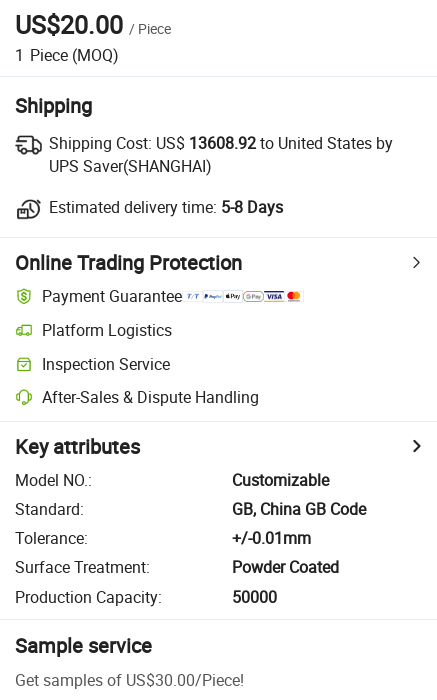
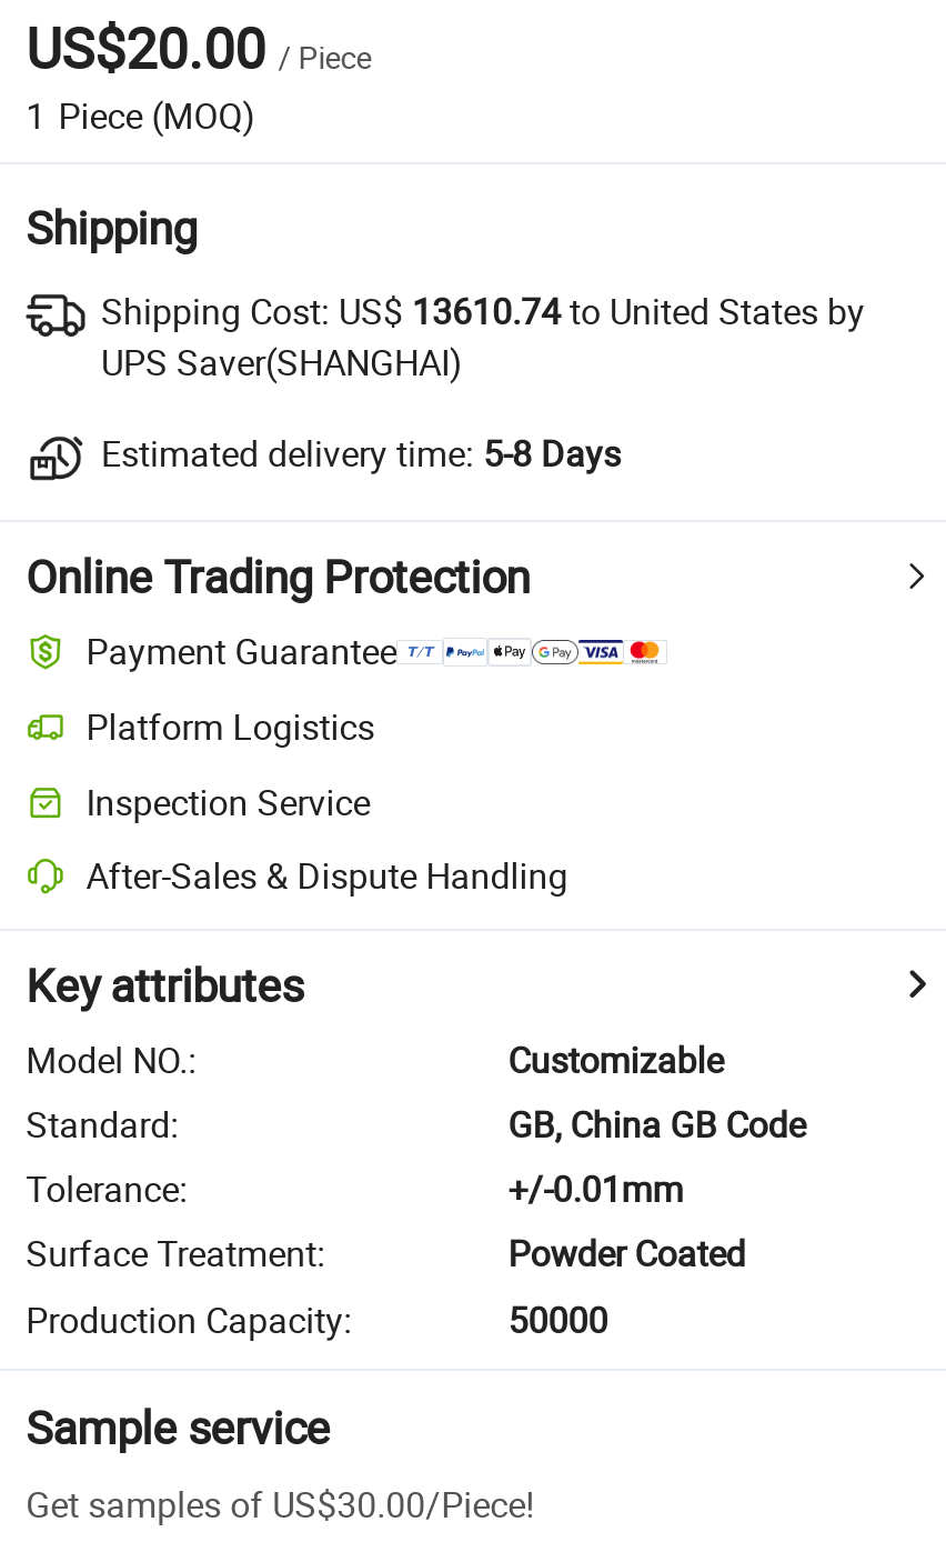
- Shipping Cost: US$13608.92to United States by
+ Shipping Cost: US$13610.74to United States by
